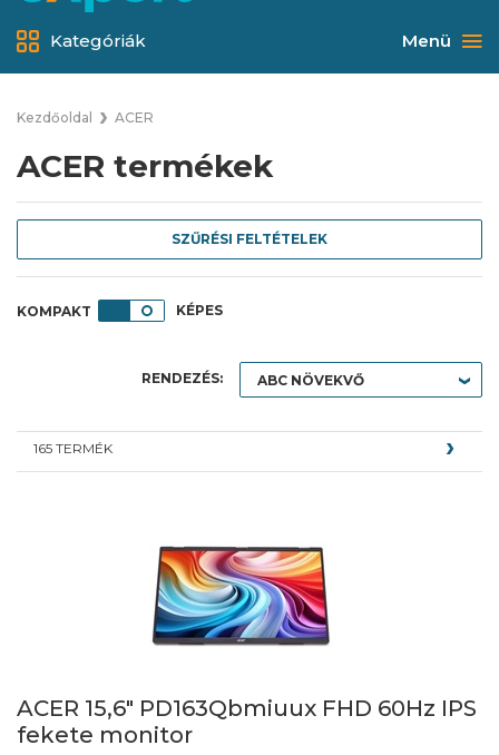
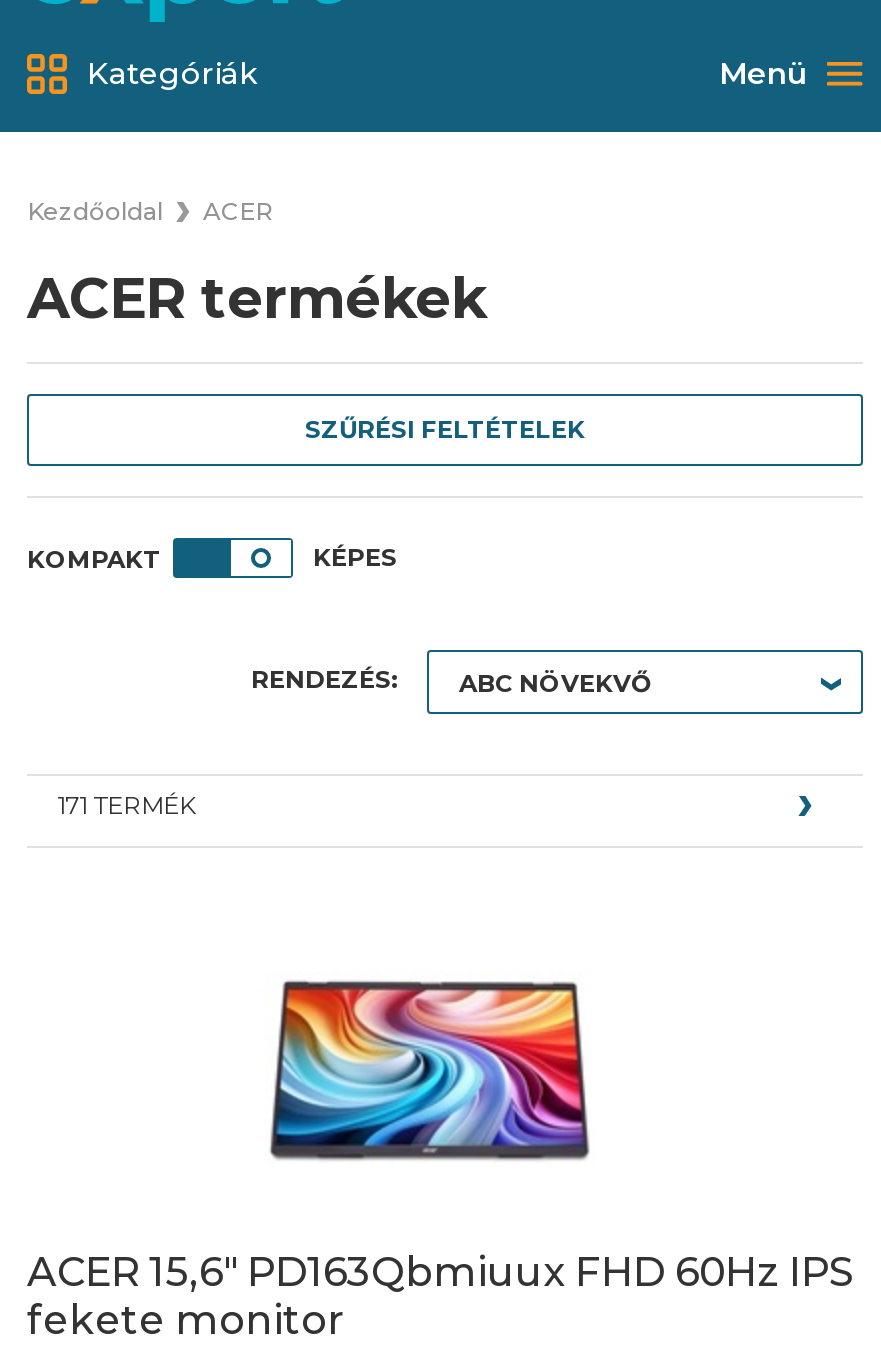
- 165 TERMÉK
+ 171 TERMÉK
